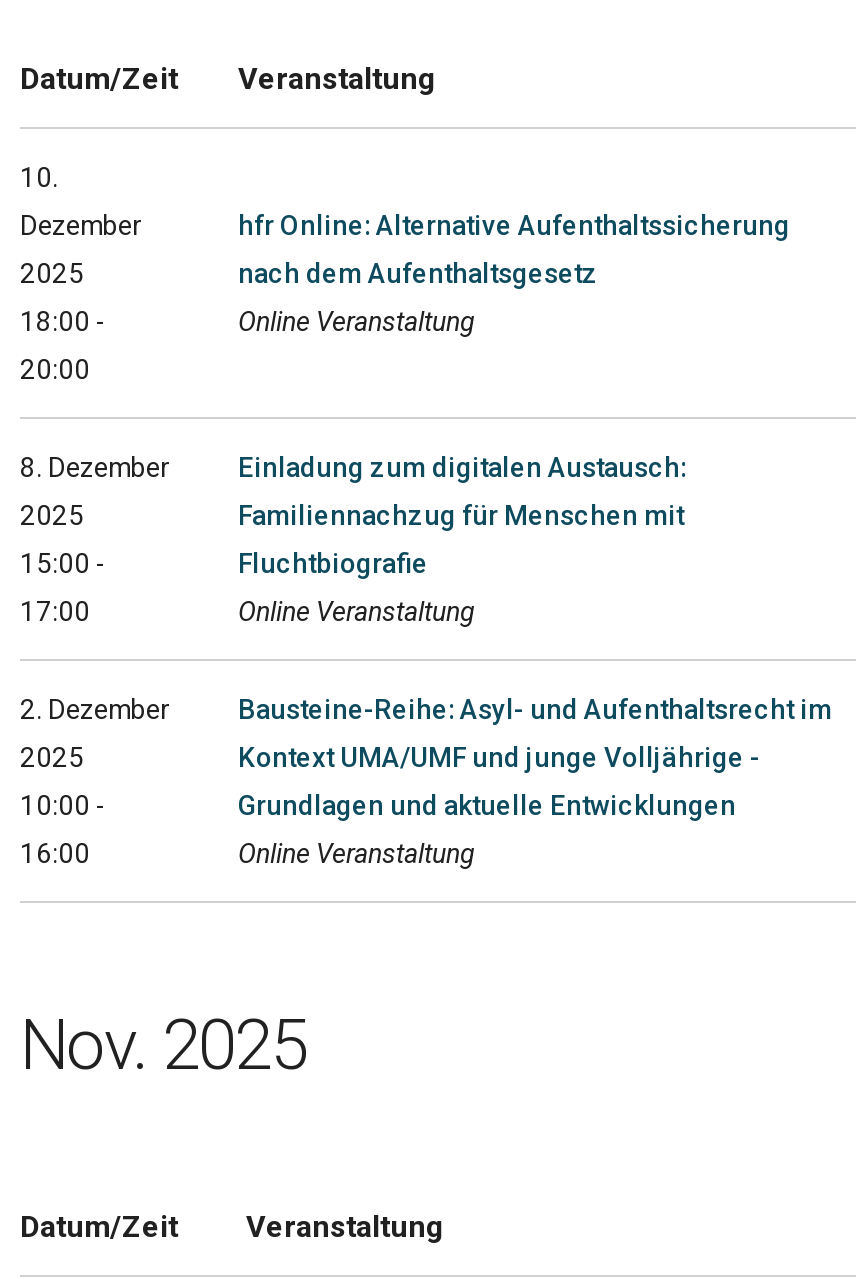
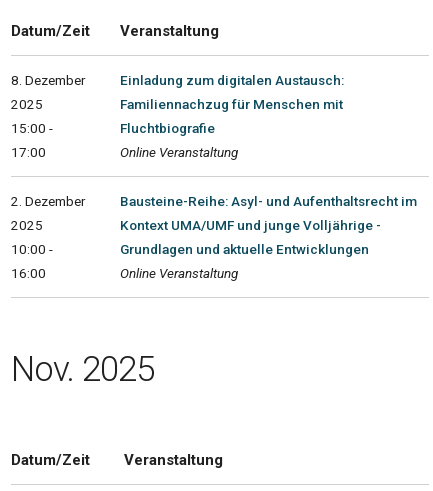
- 10.
- Dezember
- 2025
- 18:00 -
- 20:00

- hfr Online: Alternative Aufenthaltssicherung
- nach dem Aufenthaltsgesetz
- Online Veranstaltung
